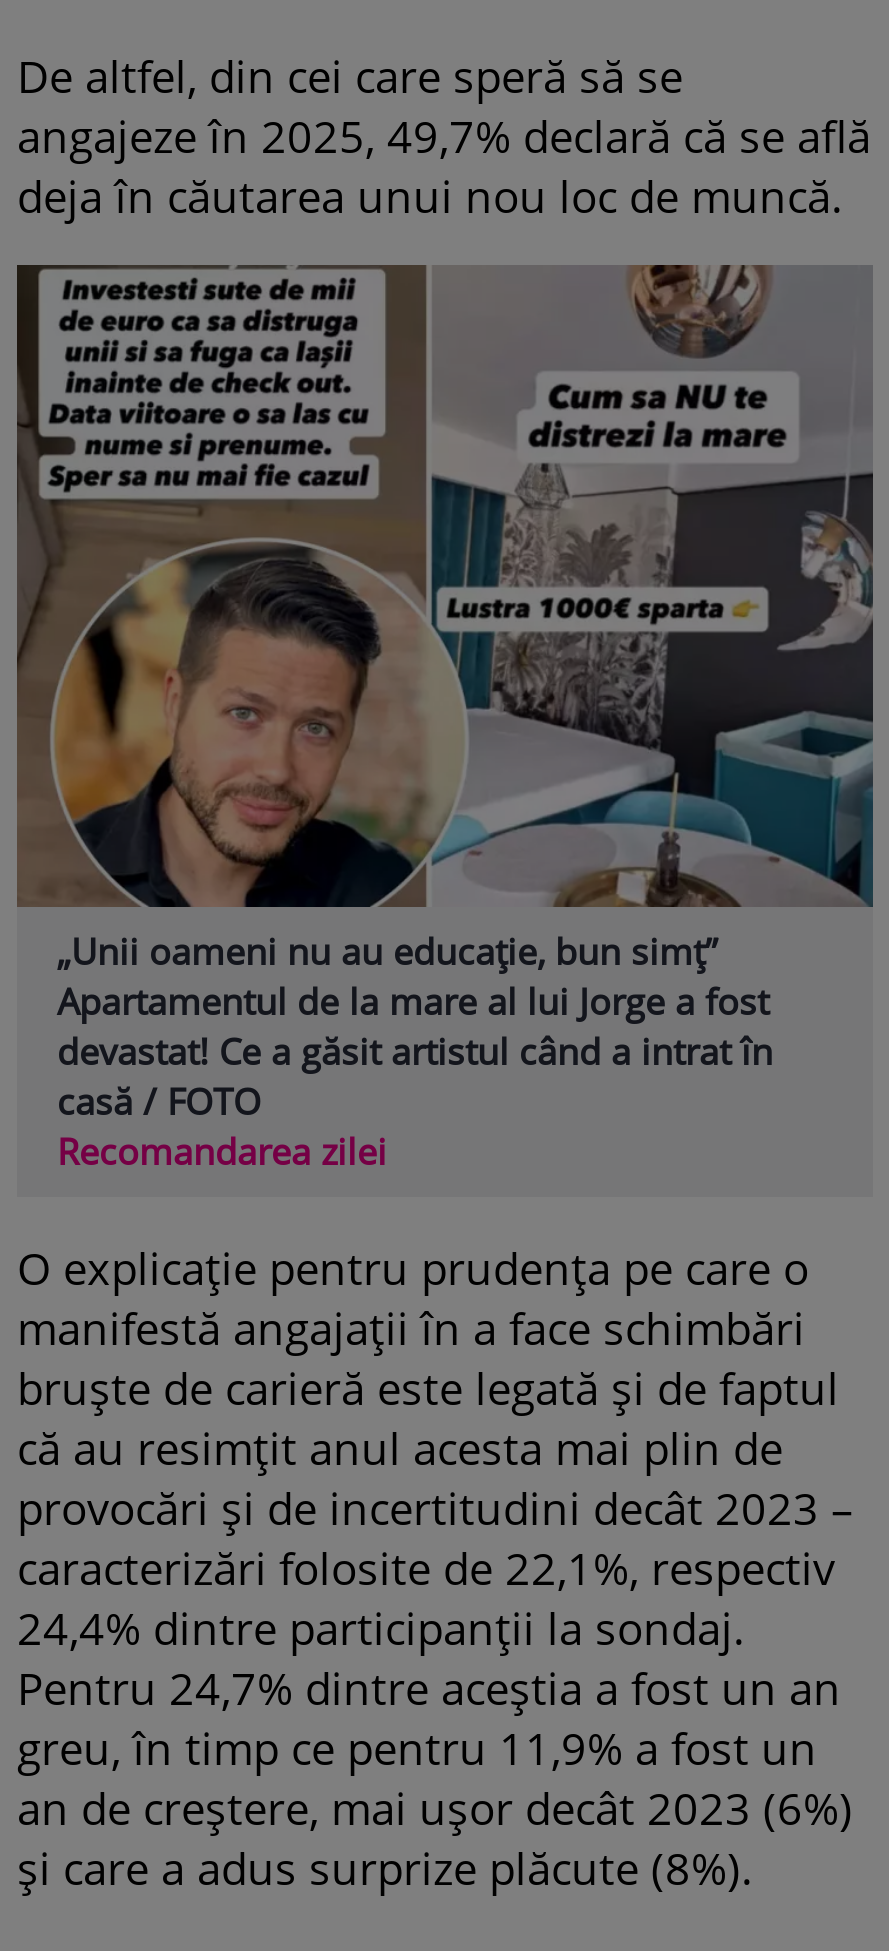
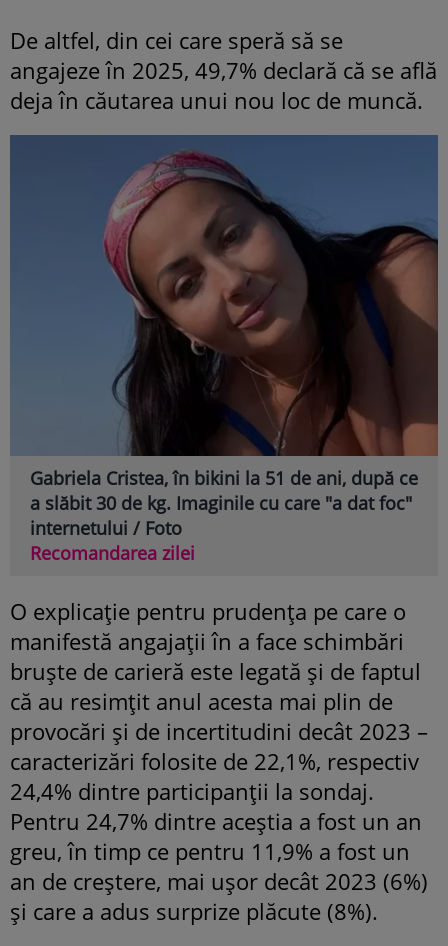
- [image]
- „Unii oameni nu au educație, bun simț”
- Apartamentul de la mare al lui Jorge a fost
- devastat! Ce a găsit artistul când a intrat în
- casă / FOTO
+ [image]
+ Gabriela Cristea, în bikini la 51 de ani, după ce
+ a slăbit 30 de kg. Imaginile cu care "a dat foc"
+ internetului / Foto
